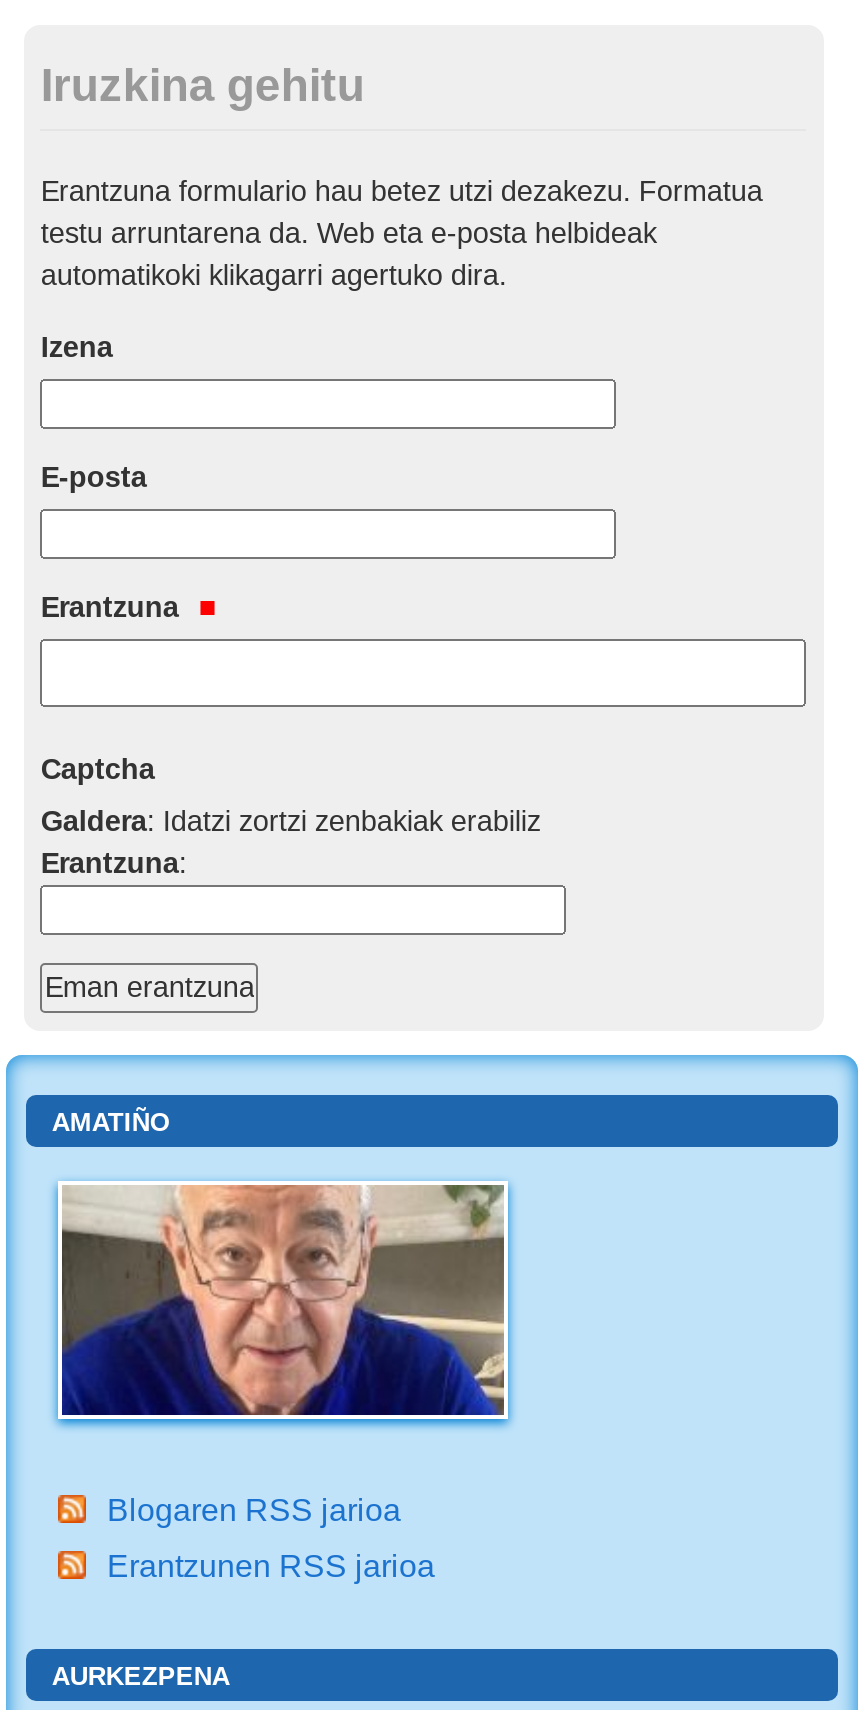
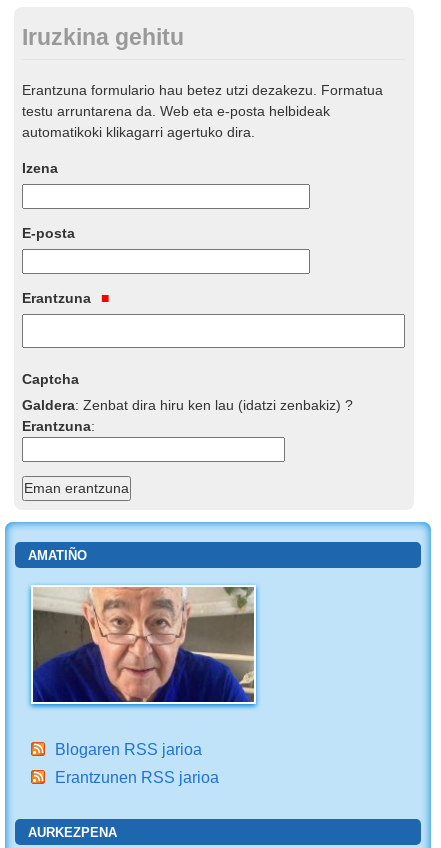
- Galdera: Idatzi zortzi zenbakiak erabiliz
+ Galdera: Zenbat dira hiru ken lau (idatzi zenbakiz) ?
